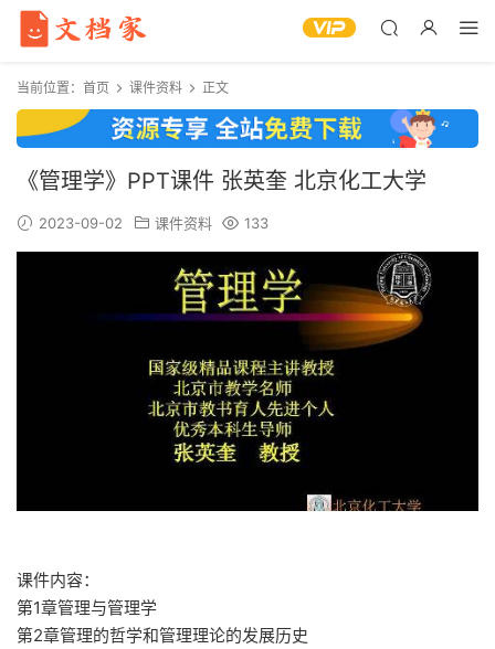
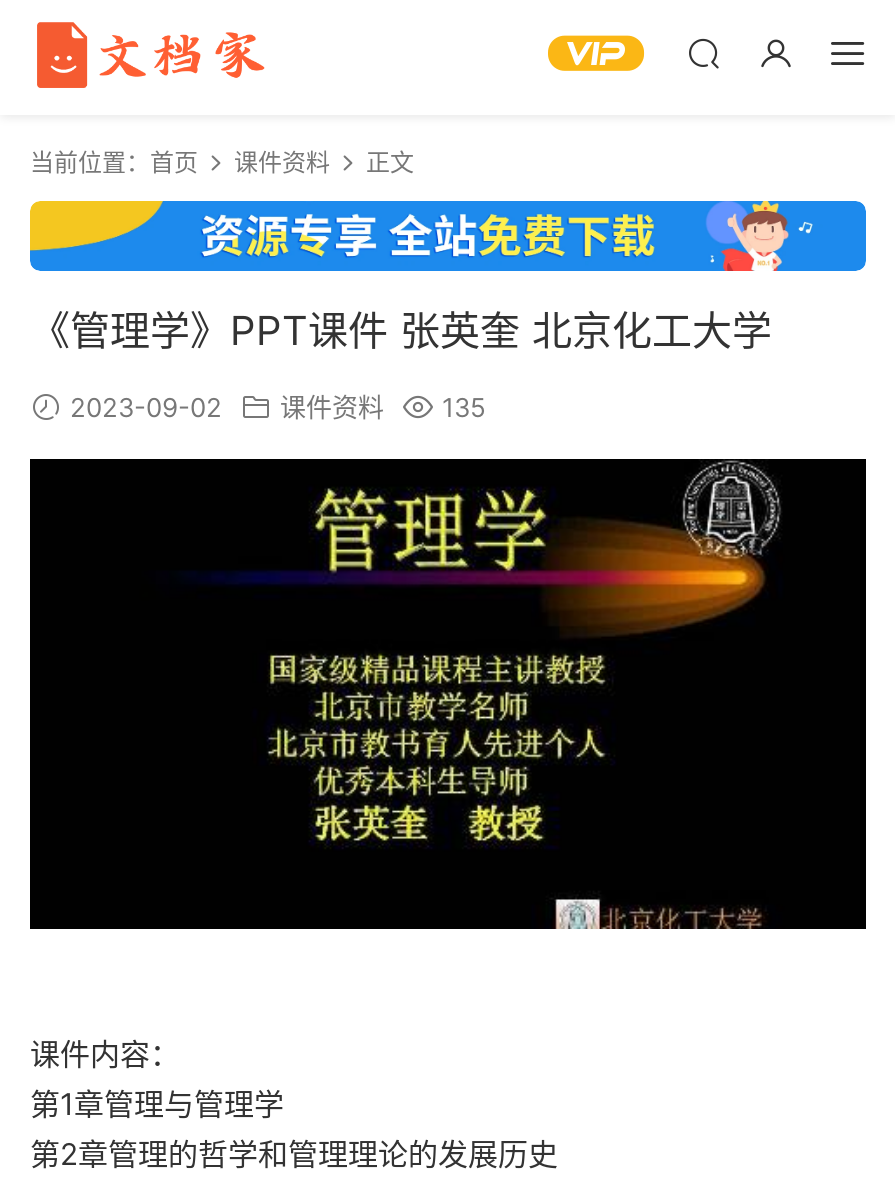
- 2023-09-02 课件资料 133
+ 2023-09-02 课件资料 135
